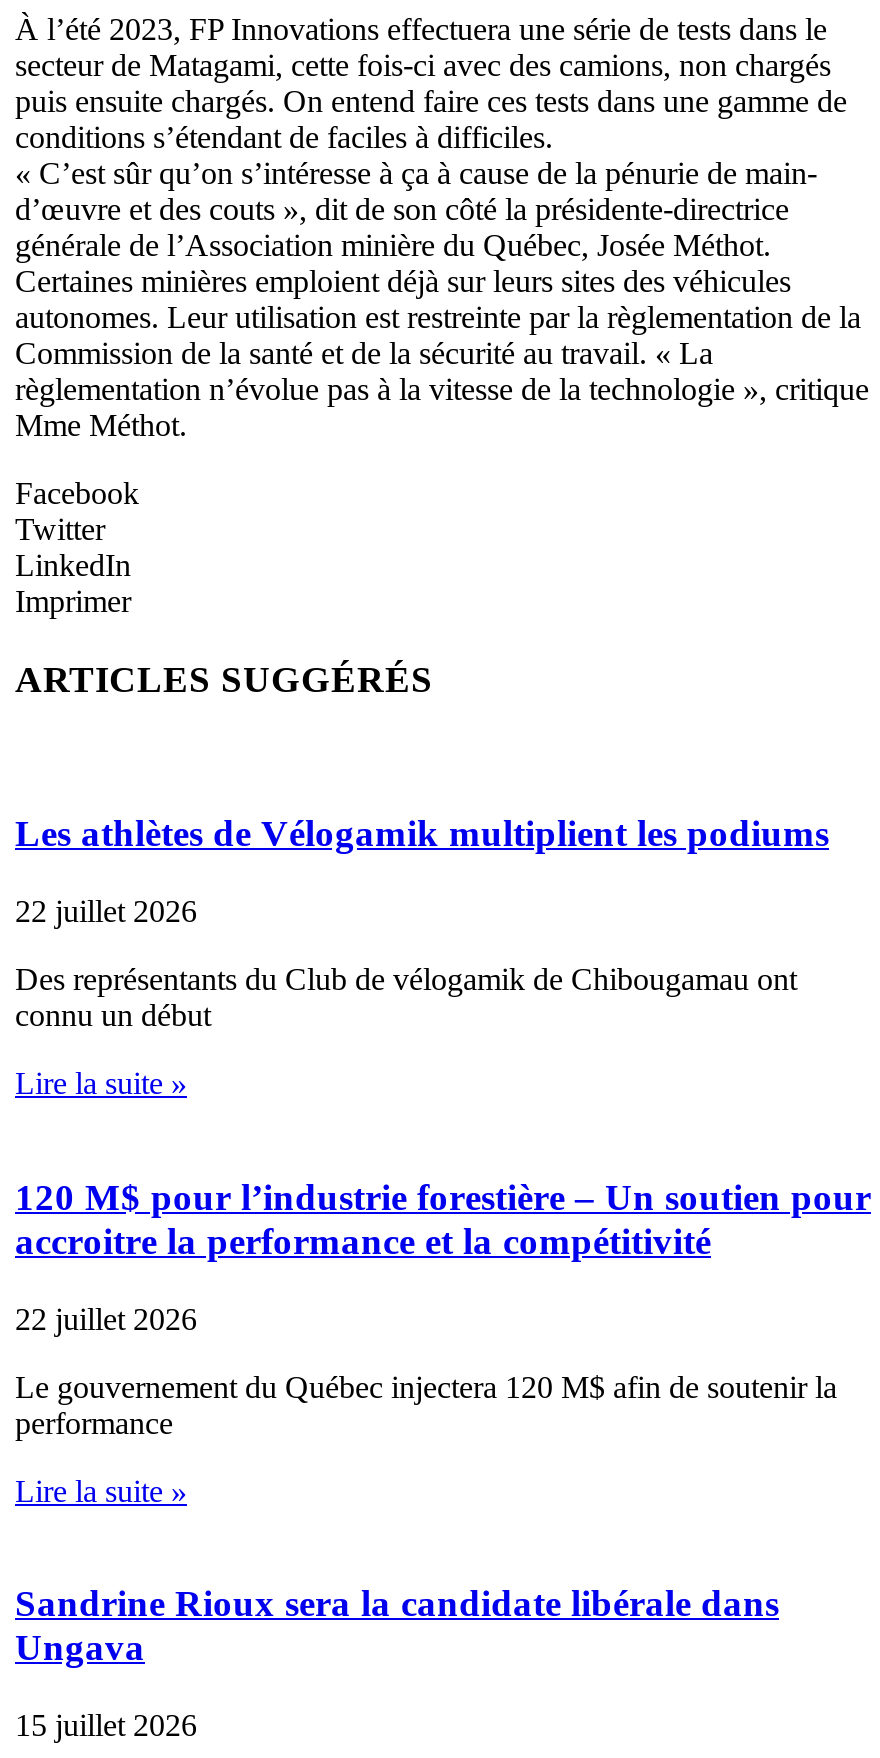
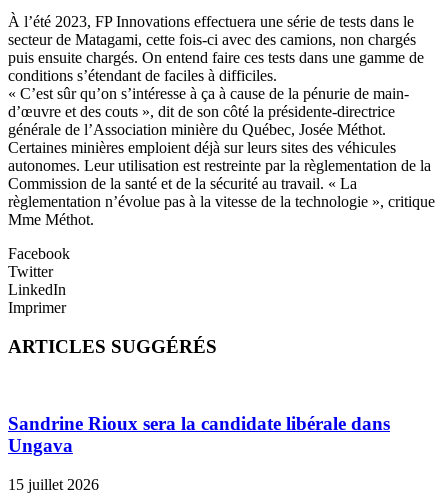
- Les athlètes de Vélogamik multiplient les podiums
- 22 juillet 2026
- Des représentants du Club de vélogamik de Chibougamau ont
- connu un début
- Lire la suite »
- 120 M$ pour l’industrie forestière – Un soutien pour
- accroitre la performance et la compétitivité
- 22 juillet 2026
- Le gouvernement du Québec injectera 120 M$ afin de soutenir la
- performance
- Lire la suite »
